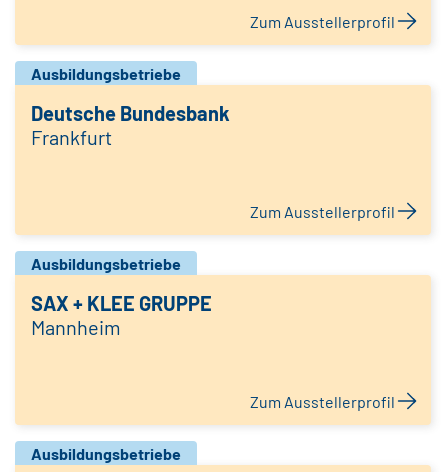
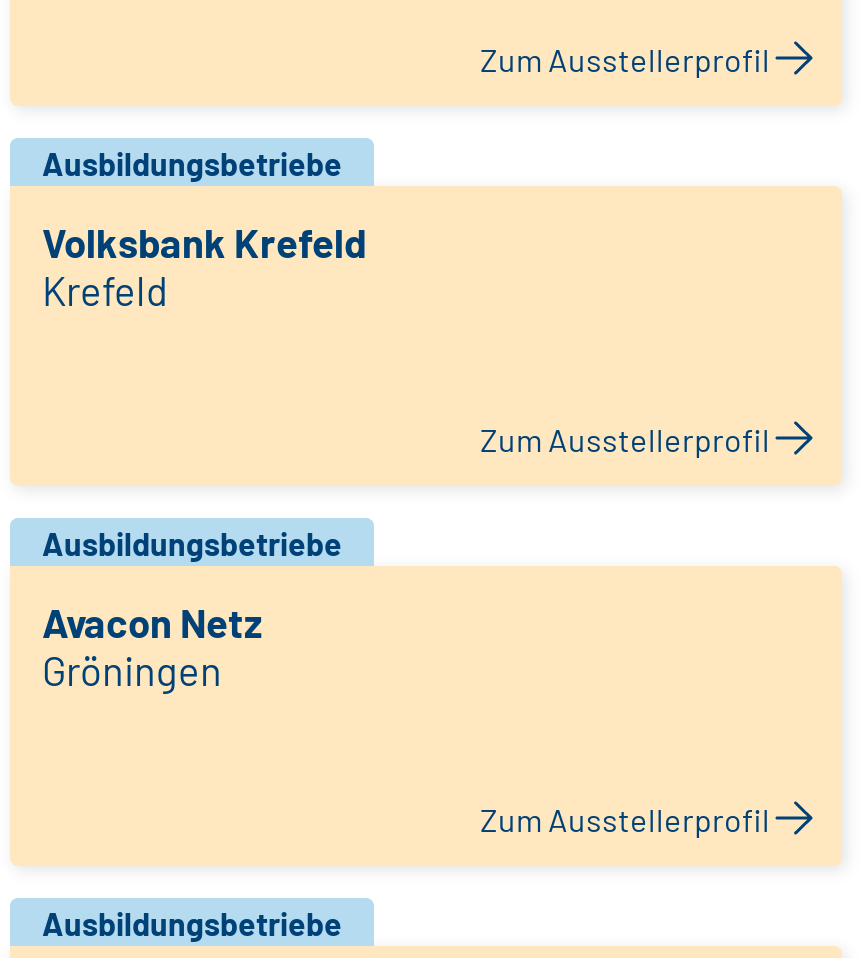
- Deutsche Bundesbank
- Frankfurt
+ Volksbank Krefeld
+ Krefeld

- SAX + KLEE GRUPPE
- Mannheim
+ Avacon Netz
+ Gröningen
